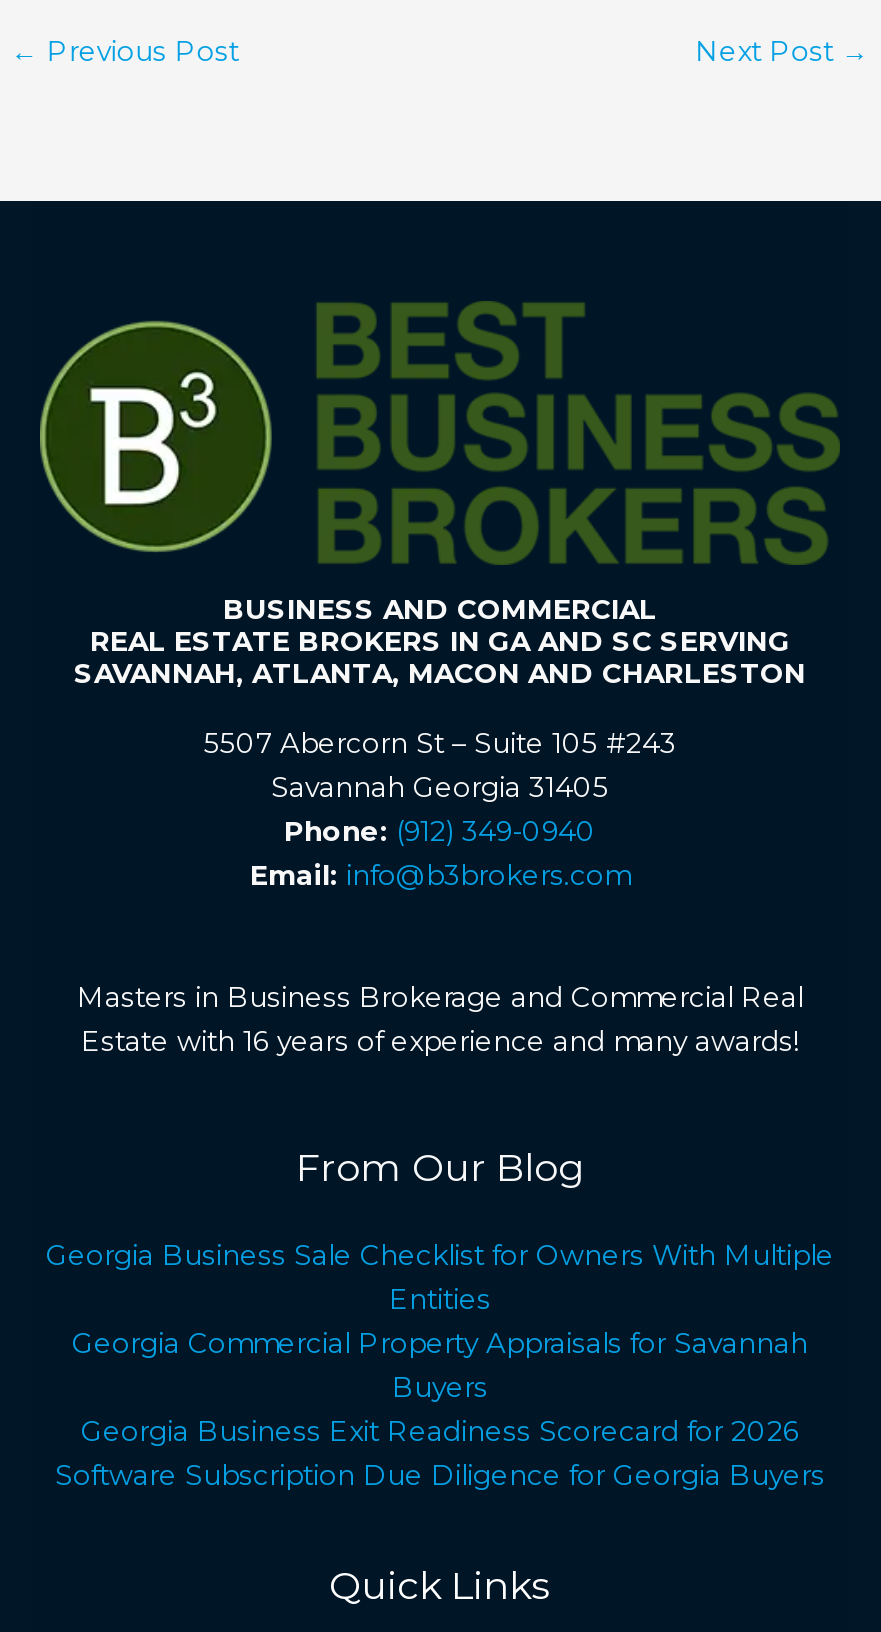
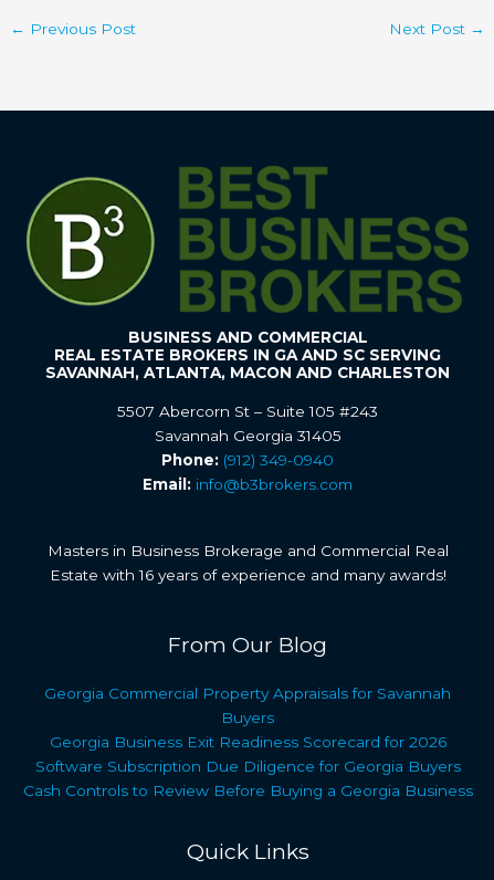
- Georgia Business Sale Checklist for Owners With Multiple
- Entities

moved up: Georgia Commercial Property Appraisals for Savannah | Buyers | Georgia Business Exit Readiness Scorecard for 2026 | Software Subscription Due Diligence for Georgia Buyers

+ Cash Controls to Review Before Buying a Georgia Business
